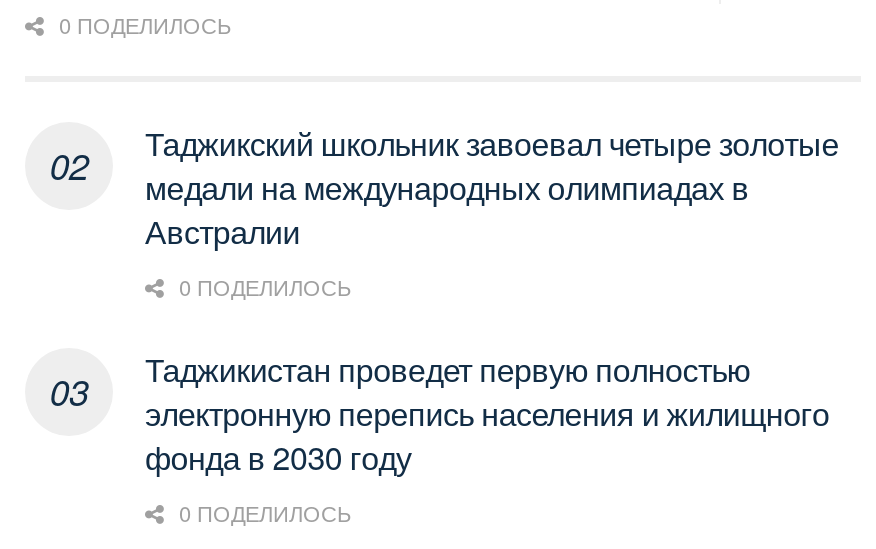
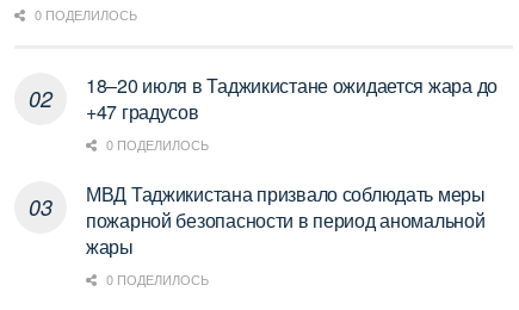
- Таджикский школьник завоевал четыре золотые
- медали на международных олимпиадах в
- Австралии
+ 18–20 июля в Таджикистане ожидается жара до
+ +47 градусов

- Таджикистан проведет первую полностью
- электронную перепись населения и жилищного
- фонда в 2030 году
+ МВД Таджикистана призвало соблюдать меры
+ пожарной безопасности в период аномальной
+ жары
